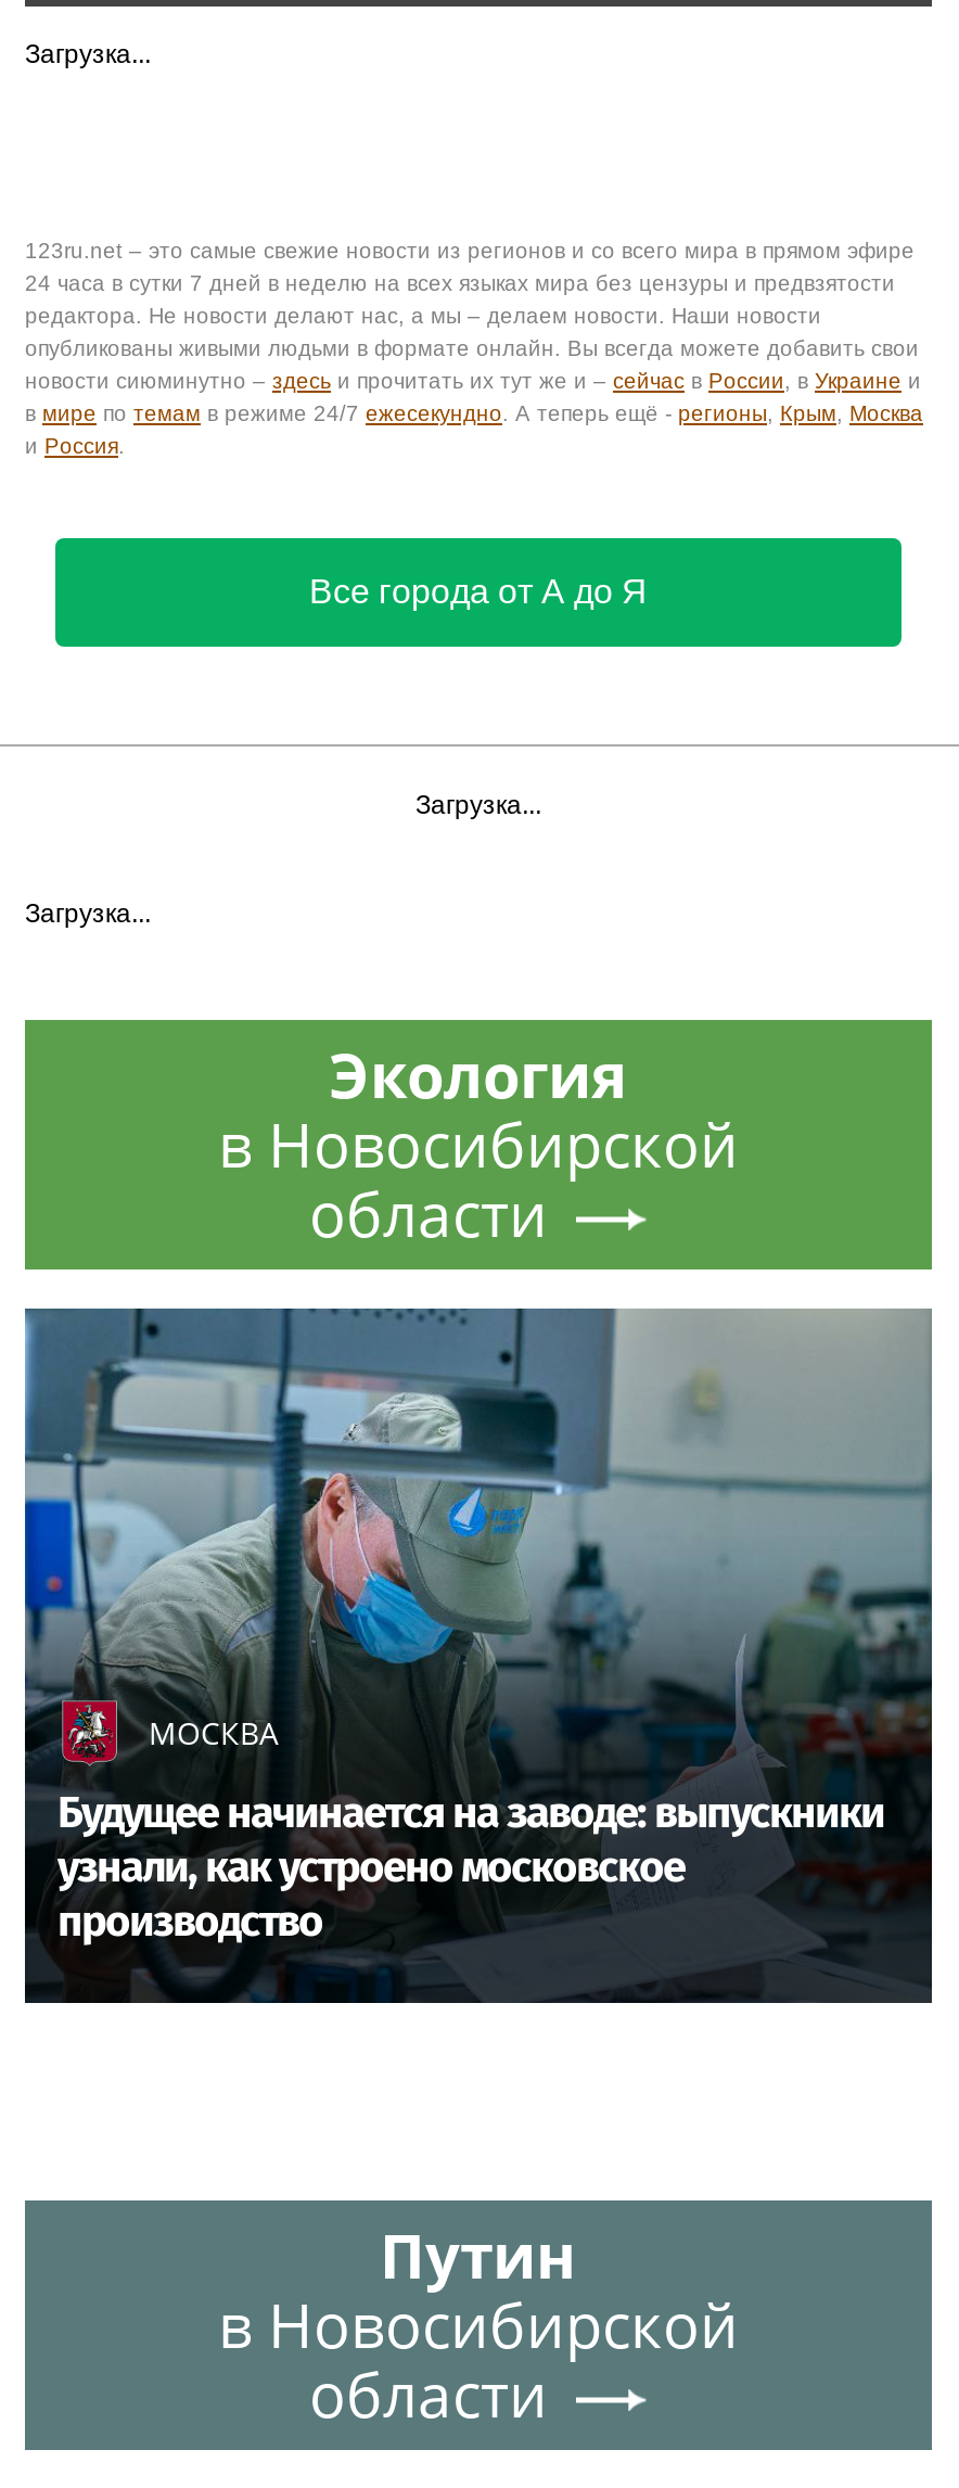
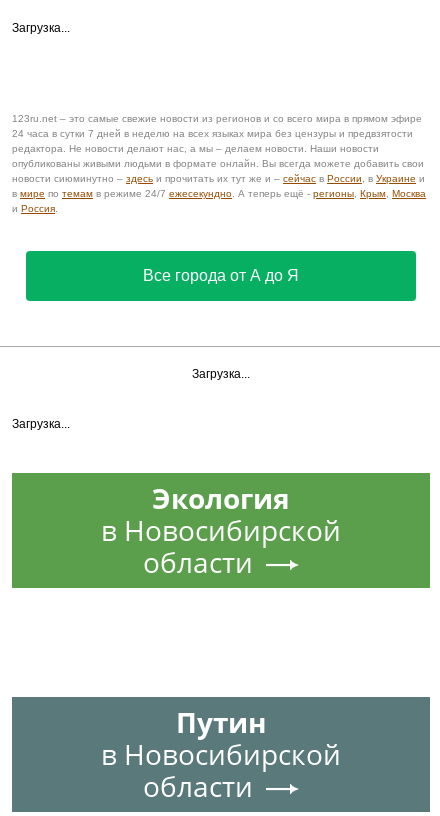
- [image]
- МОСКВА
- Будущее начинается на заводе: выпускники
- узнали, как устроено московское
- производство
